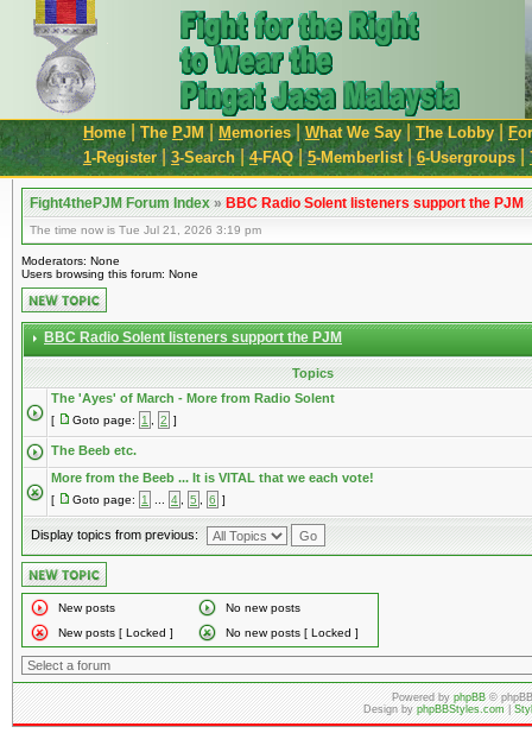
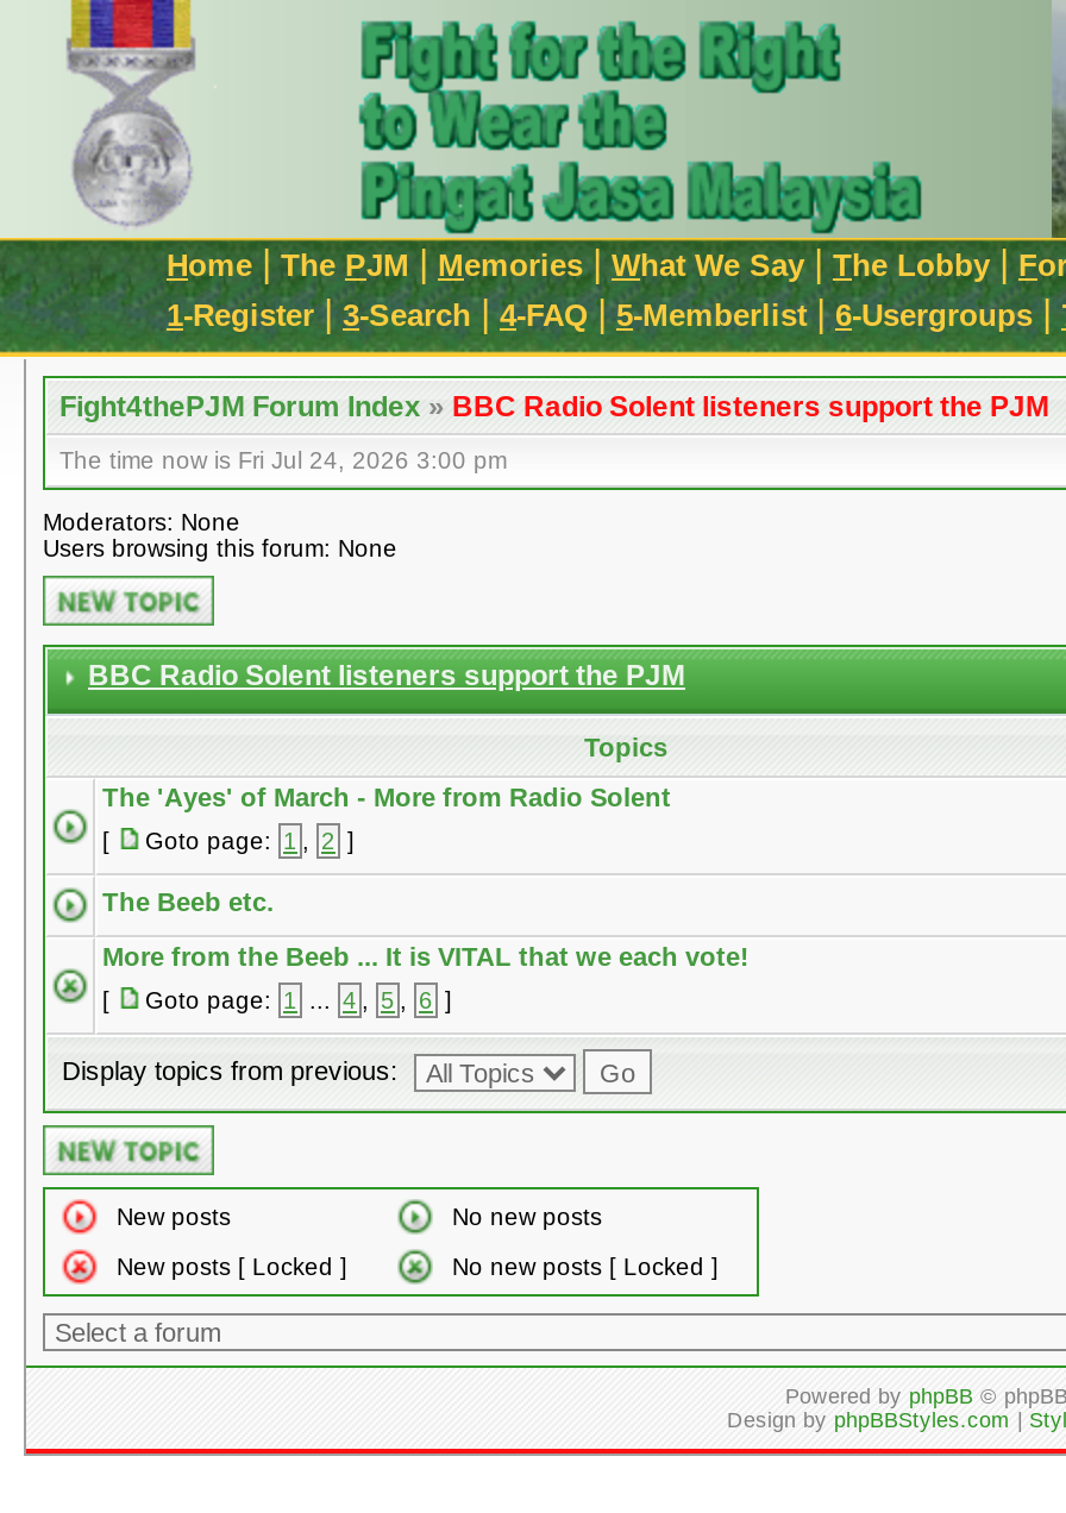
- The time now is Tue Jul 21, 2026 3:19 pm
+ The time now is Fri Jul 24, 2026 3:00 pm
